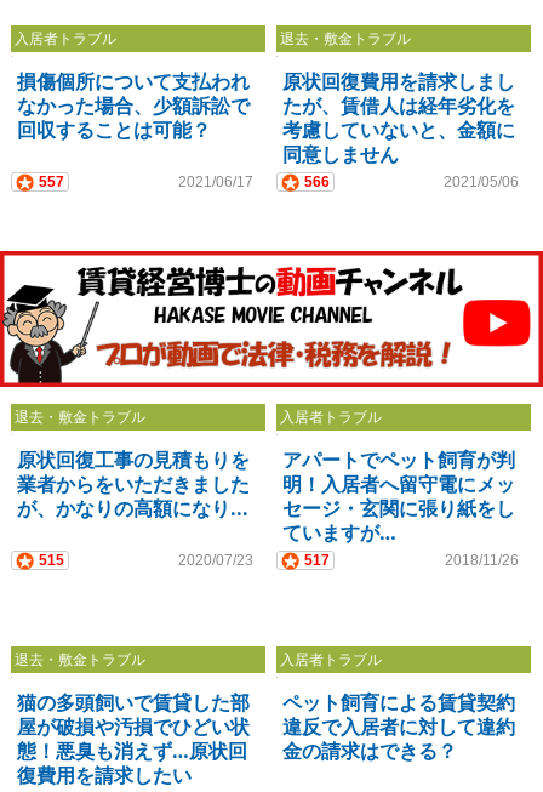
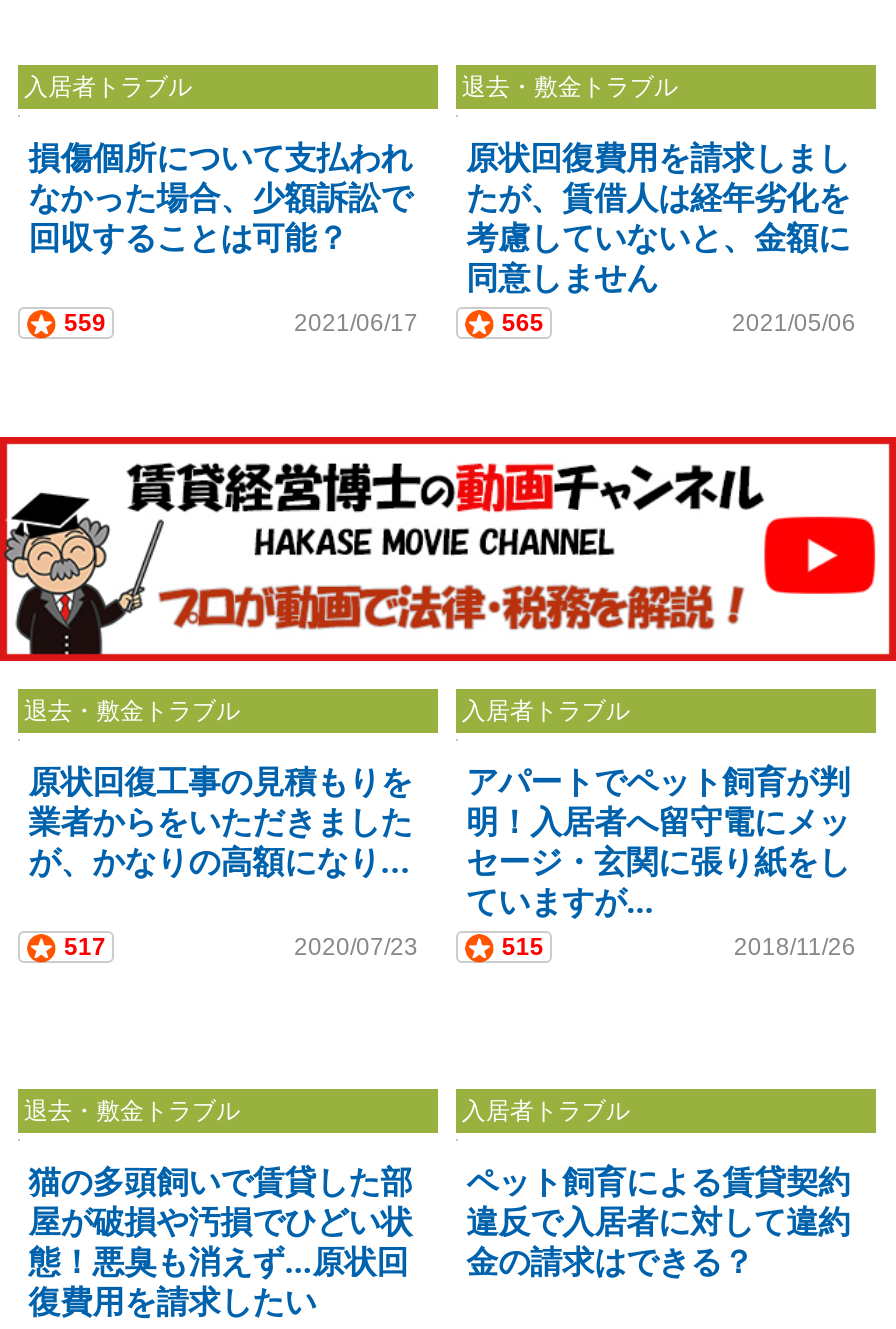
- 557
+ 559

- 566
+ 565

- 515
+ 517

- 517
+ 515
